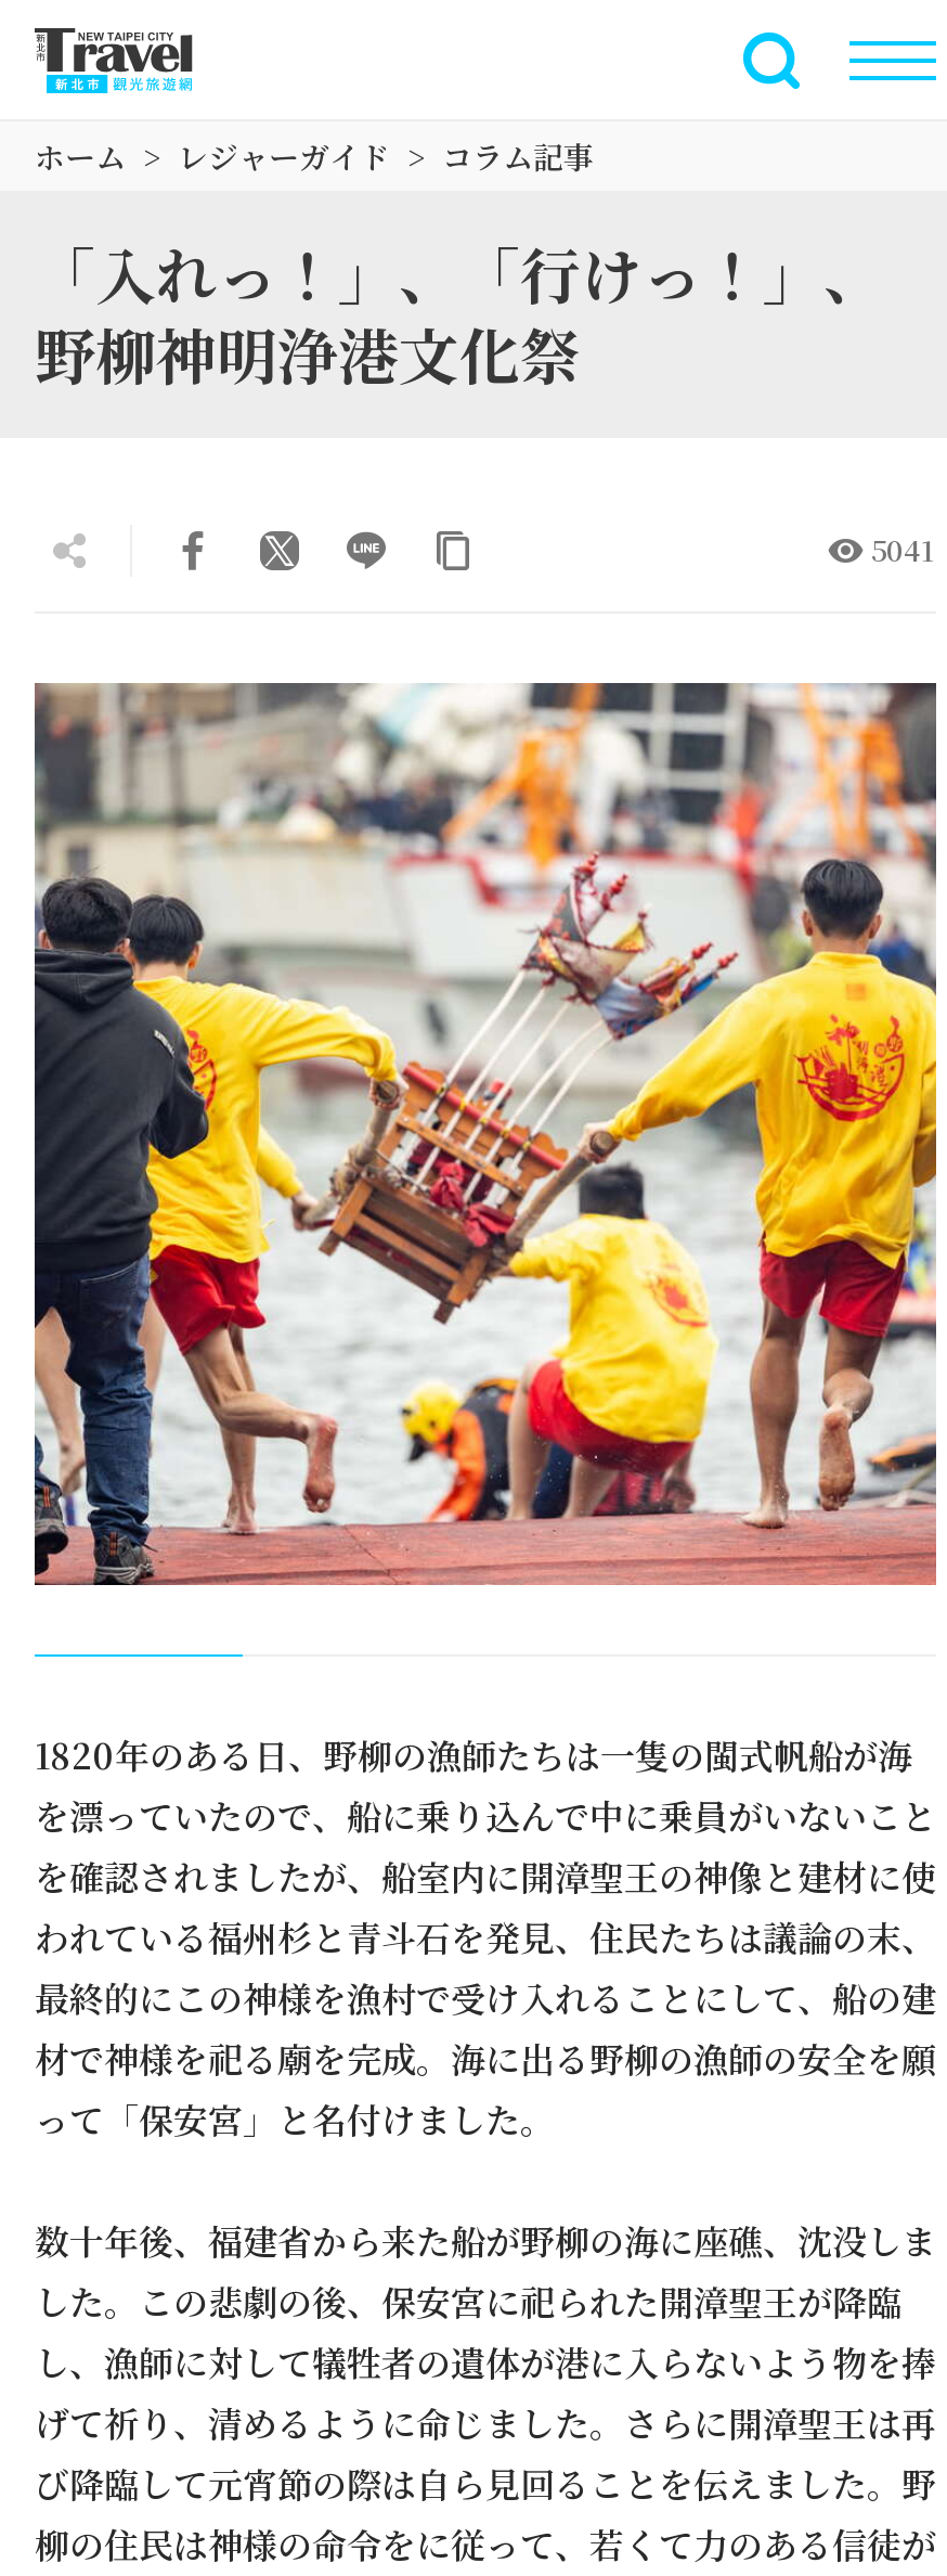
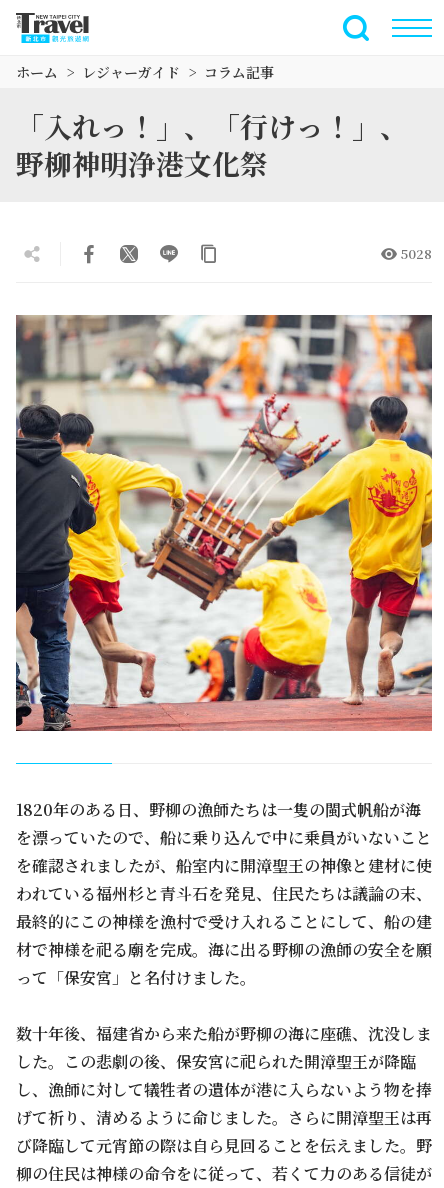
- 5041
+ 5028
